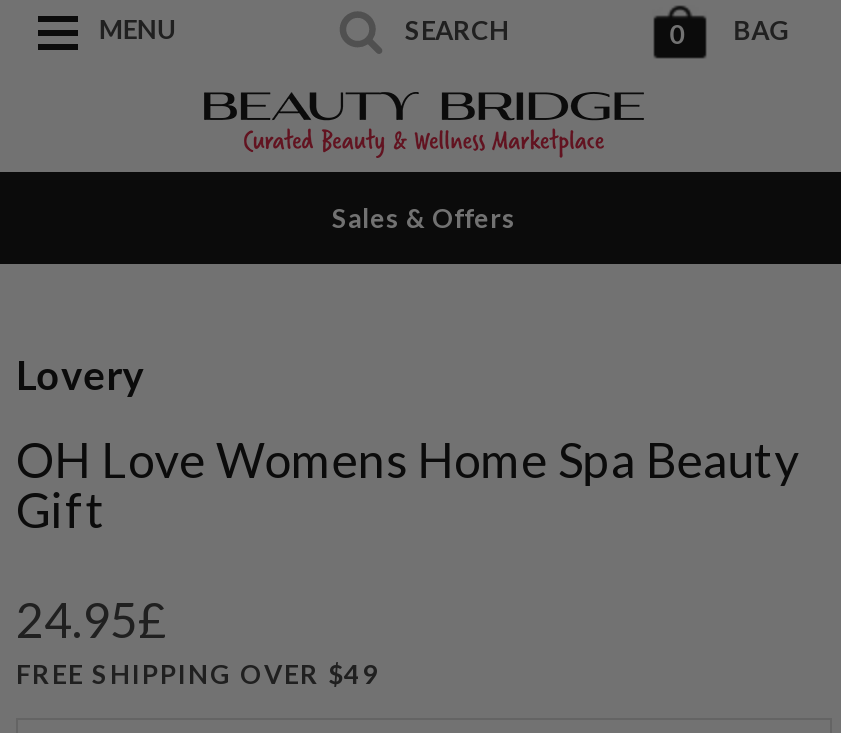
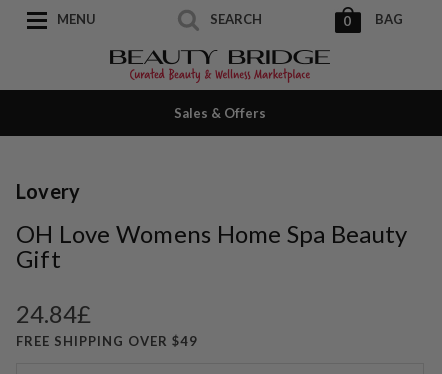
- 24.95£
+ 24.84£
